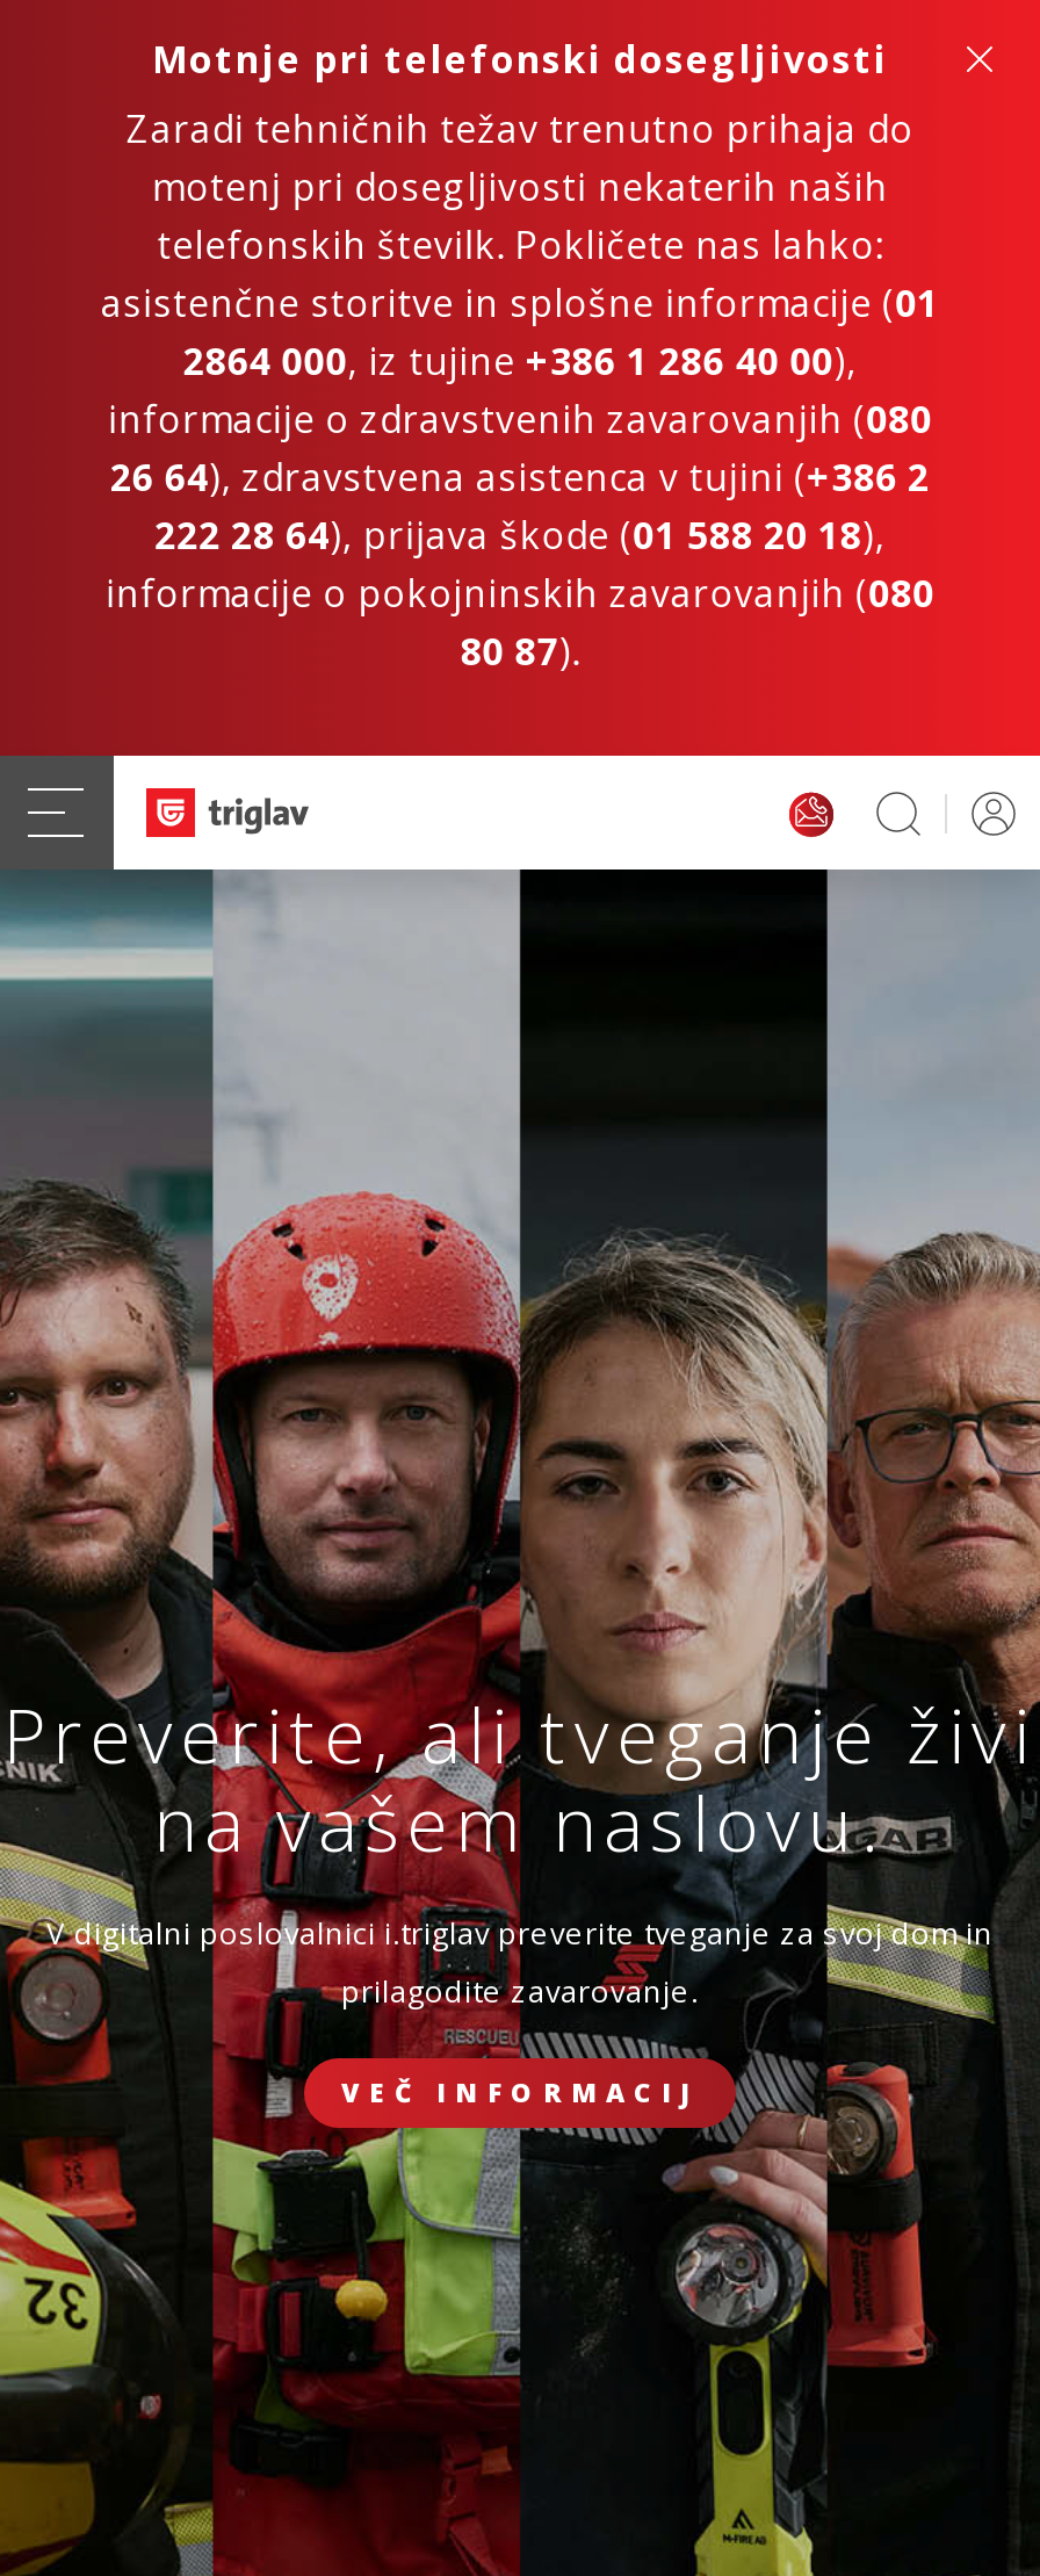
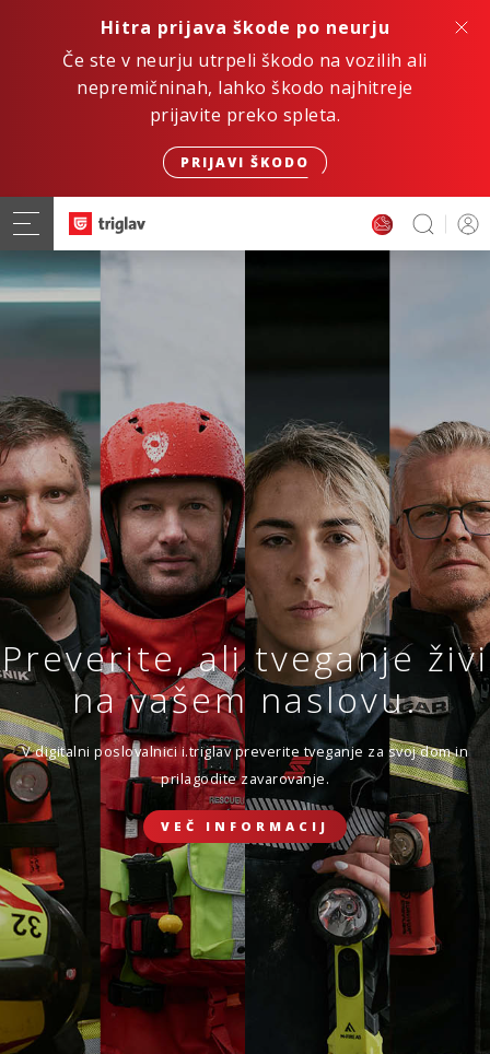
- Motnje pri telefonski dosegljivosti
- Zaradi tehničnih težav trenutno prihaja do
- motenj pri dosegljivosti nekaterih naših
- telefonskih številk. Pokličete nas lahko:
- asistenčne storitve in splošne informacije (01
- 2864 000, iz tujine +386 1 286 40 00),
- informacije o zdravstvenih zavarovanjih (080
- 26 64), zdravstvena asistenca v tujini (+386 2
- 222 28 64), prijava škode (01 588 20 18),
- informacije o pokojninskih zavarovanjih (080
- 80 87).
+ Hitra prijava škode po neurju
+ Če ste v neurju utrpeli škodo na vozilih ali
+ nepremičninah, lahko škodo najhitreje
+ prijavite preko spleta.
+ PRIJAVI ŠKODO
